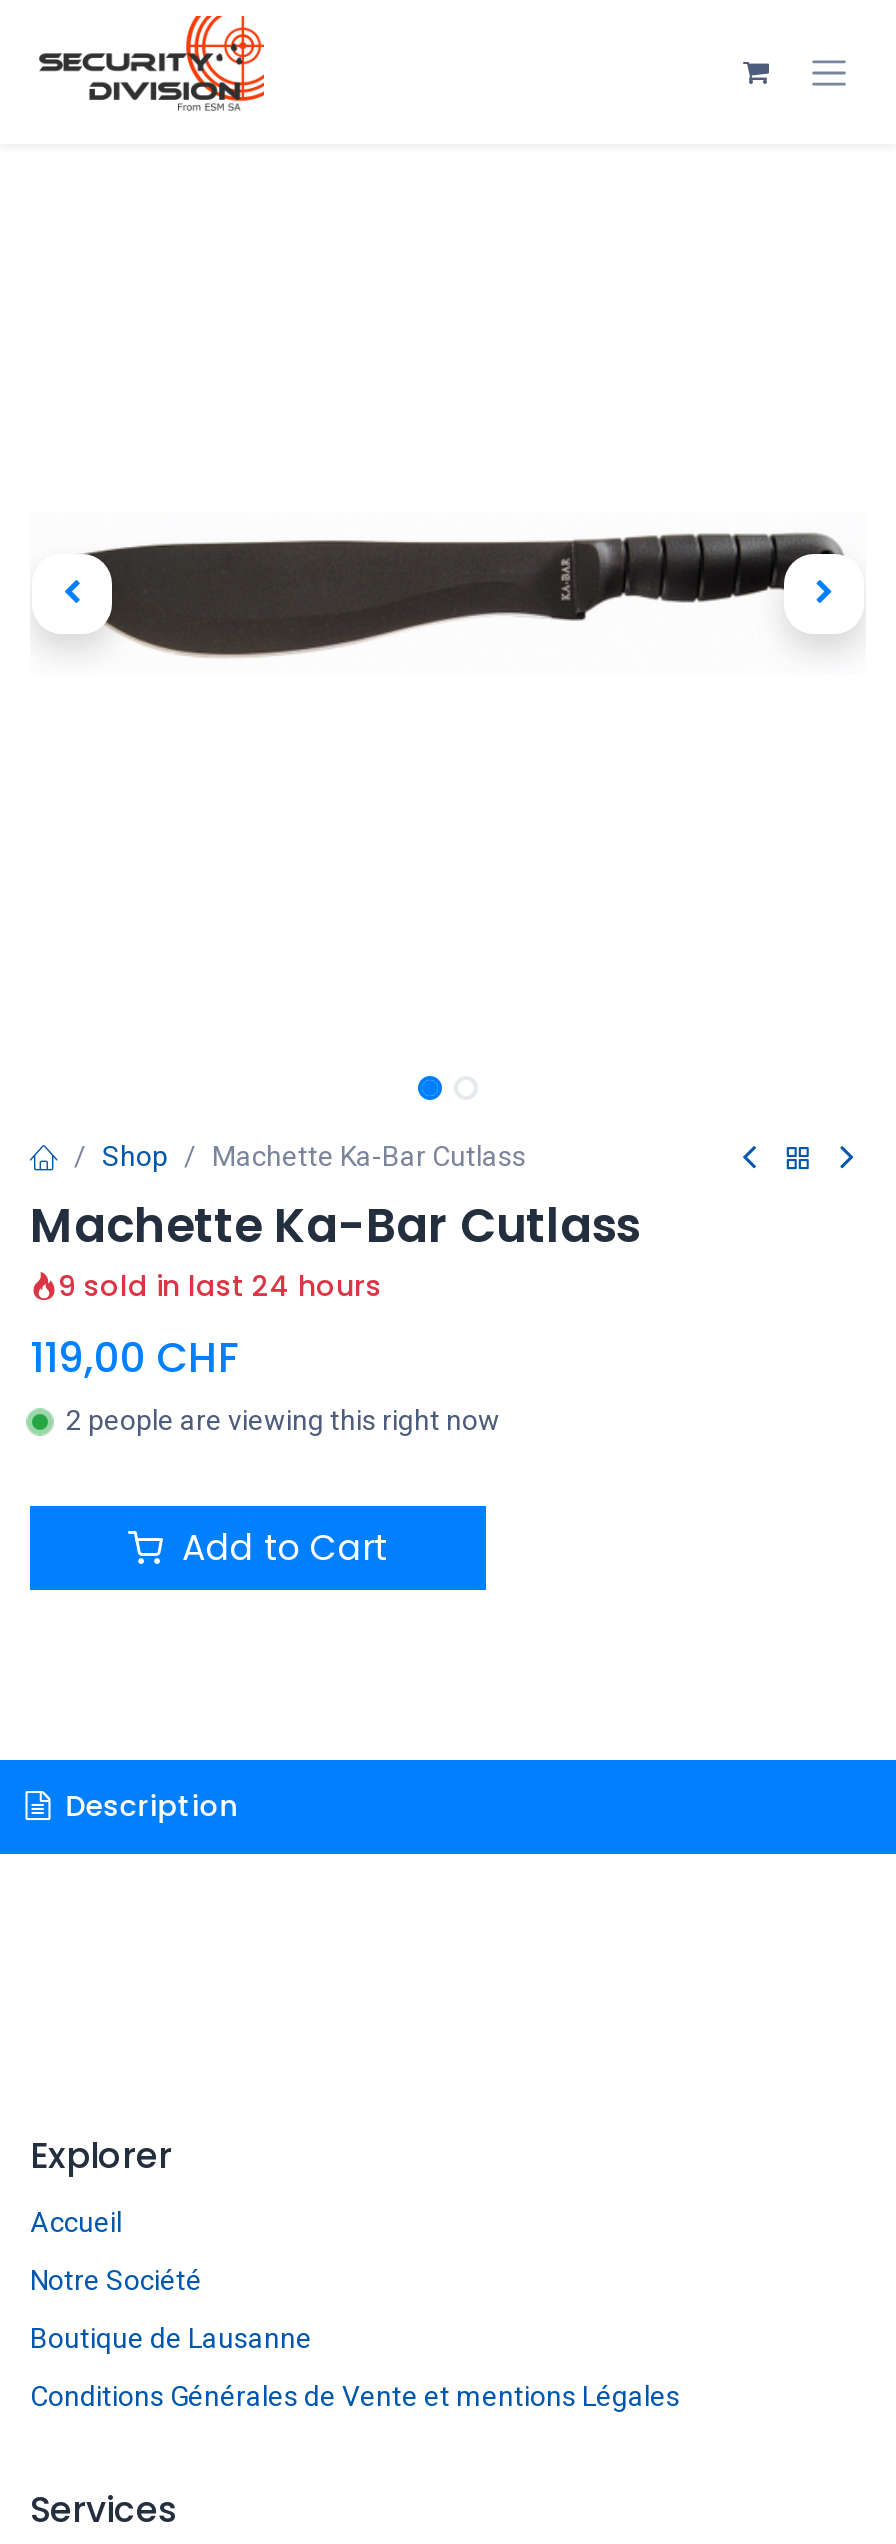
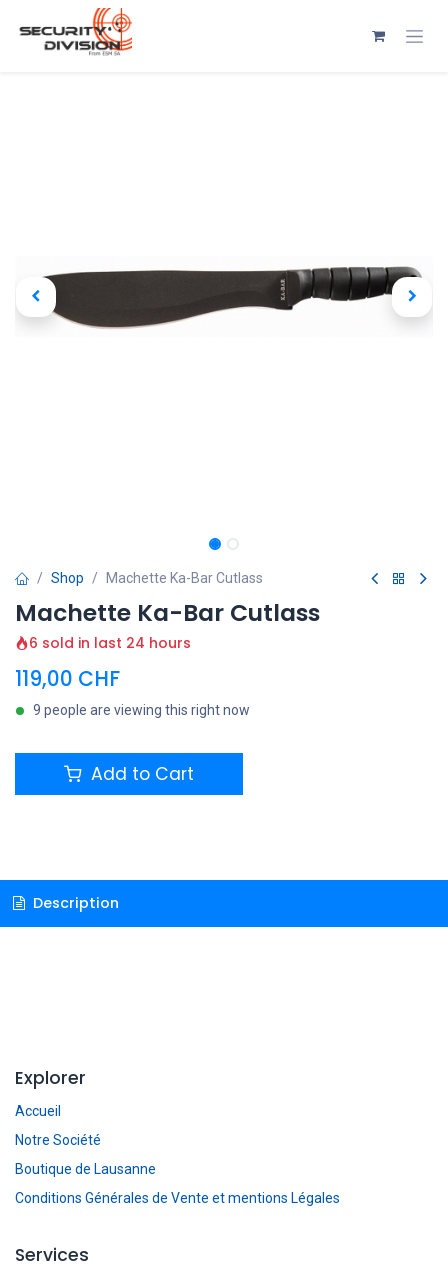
- 9 sold in last 24 hours
+ 6 sold in last 24 hours

- 2 people are viewing this right now
+ 9 people are viewing this right now
